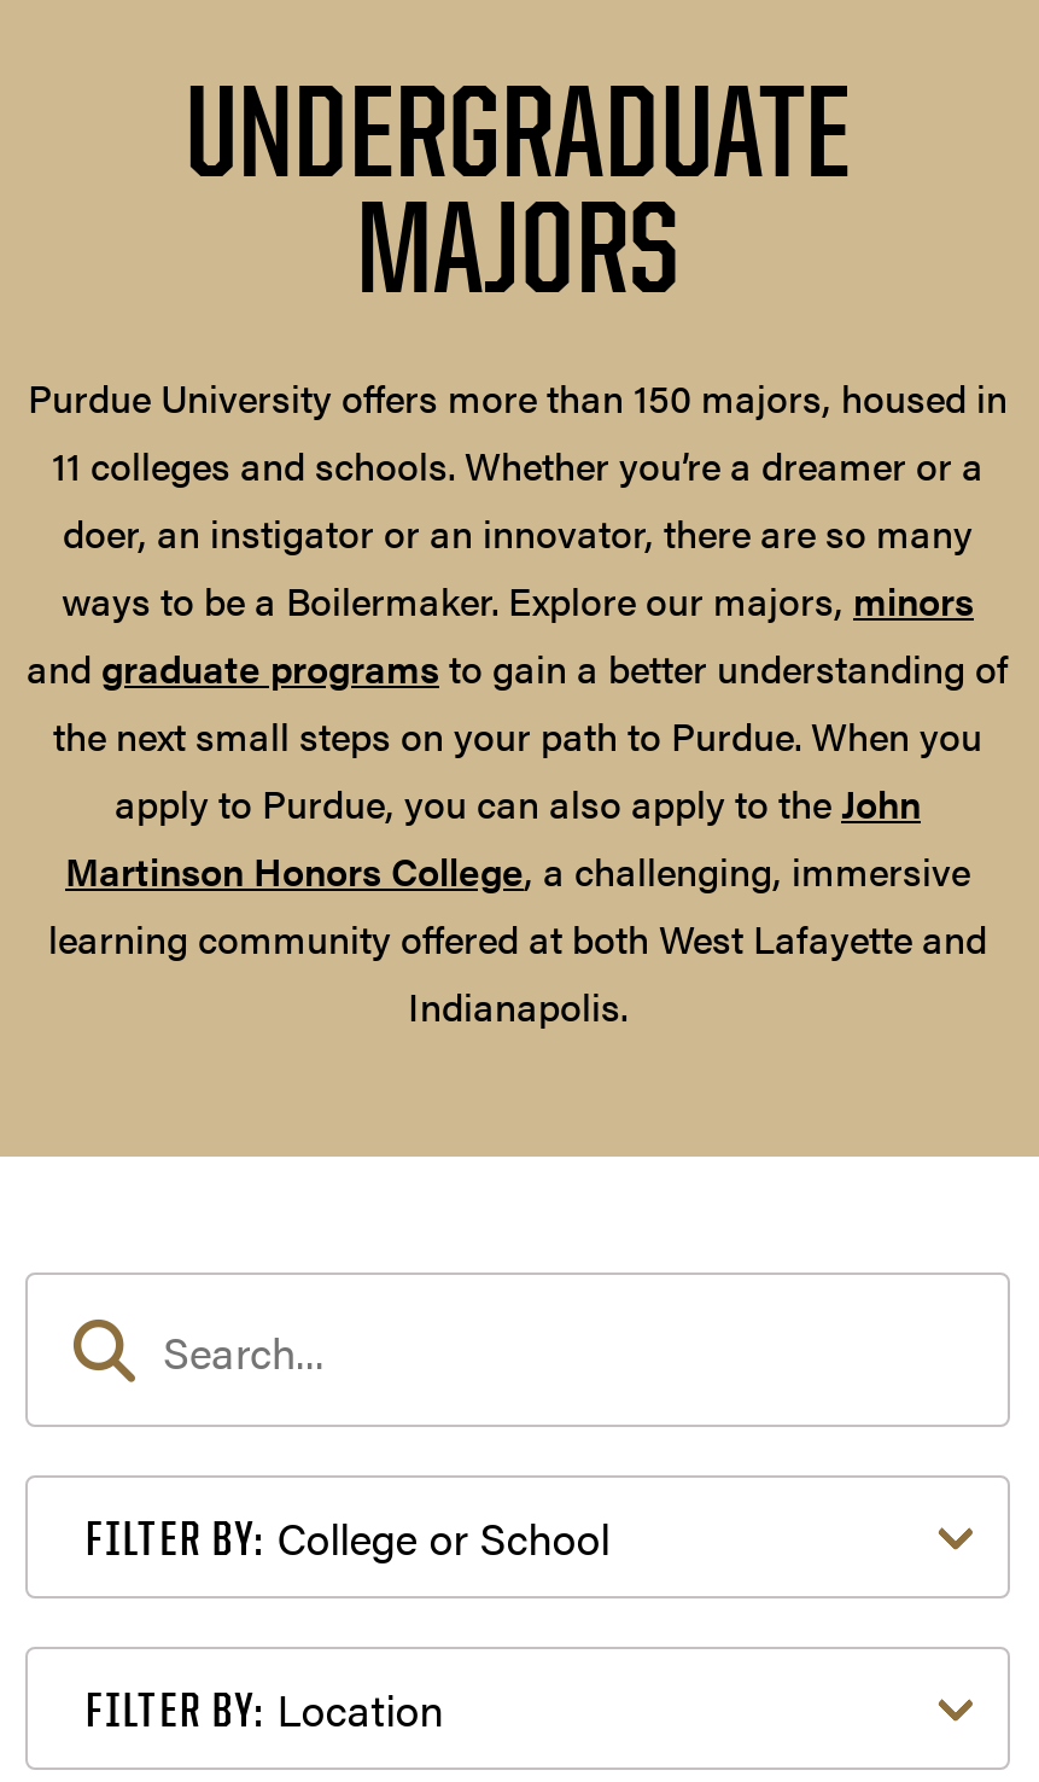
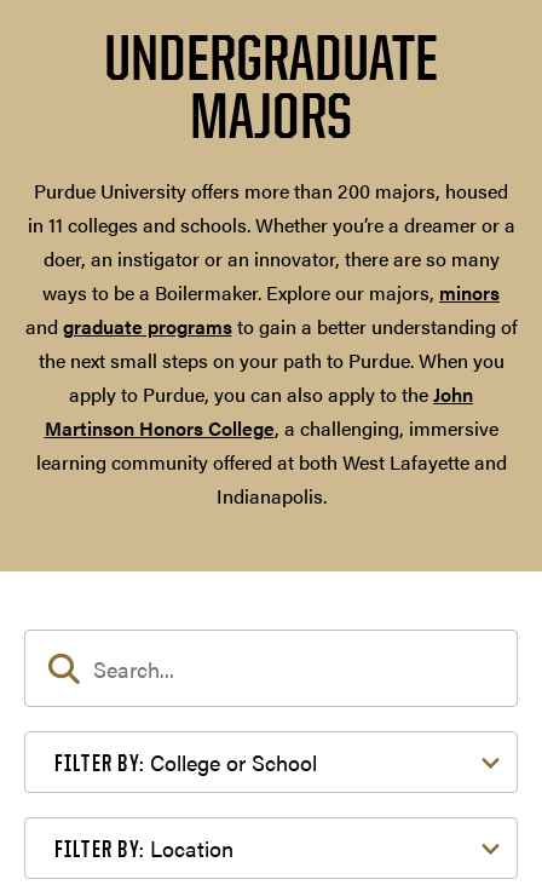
- Purdue University offers more than 150 majors, housed in
- 11 colleges and schools. Whether you’re a dreamer or a
+ Purdue University offers more than 200 majors, housed
+ in 11 colleges and schools. Whether you’re a dreamer or a
